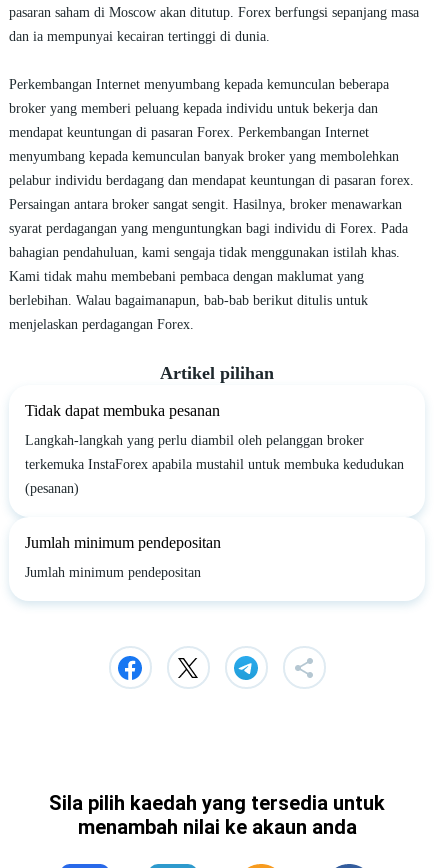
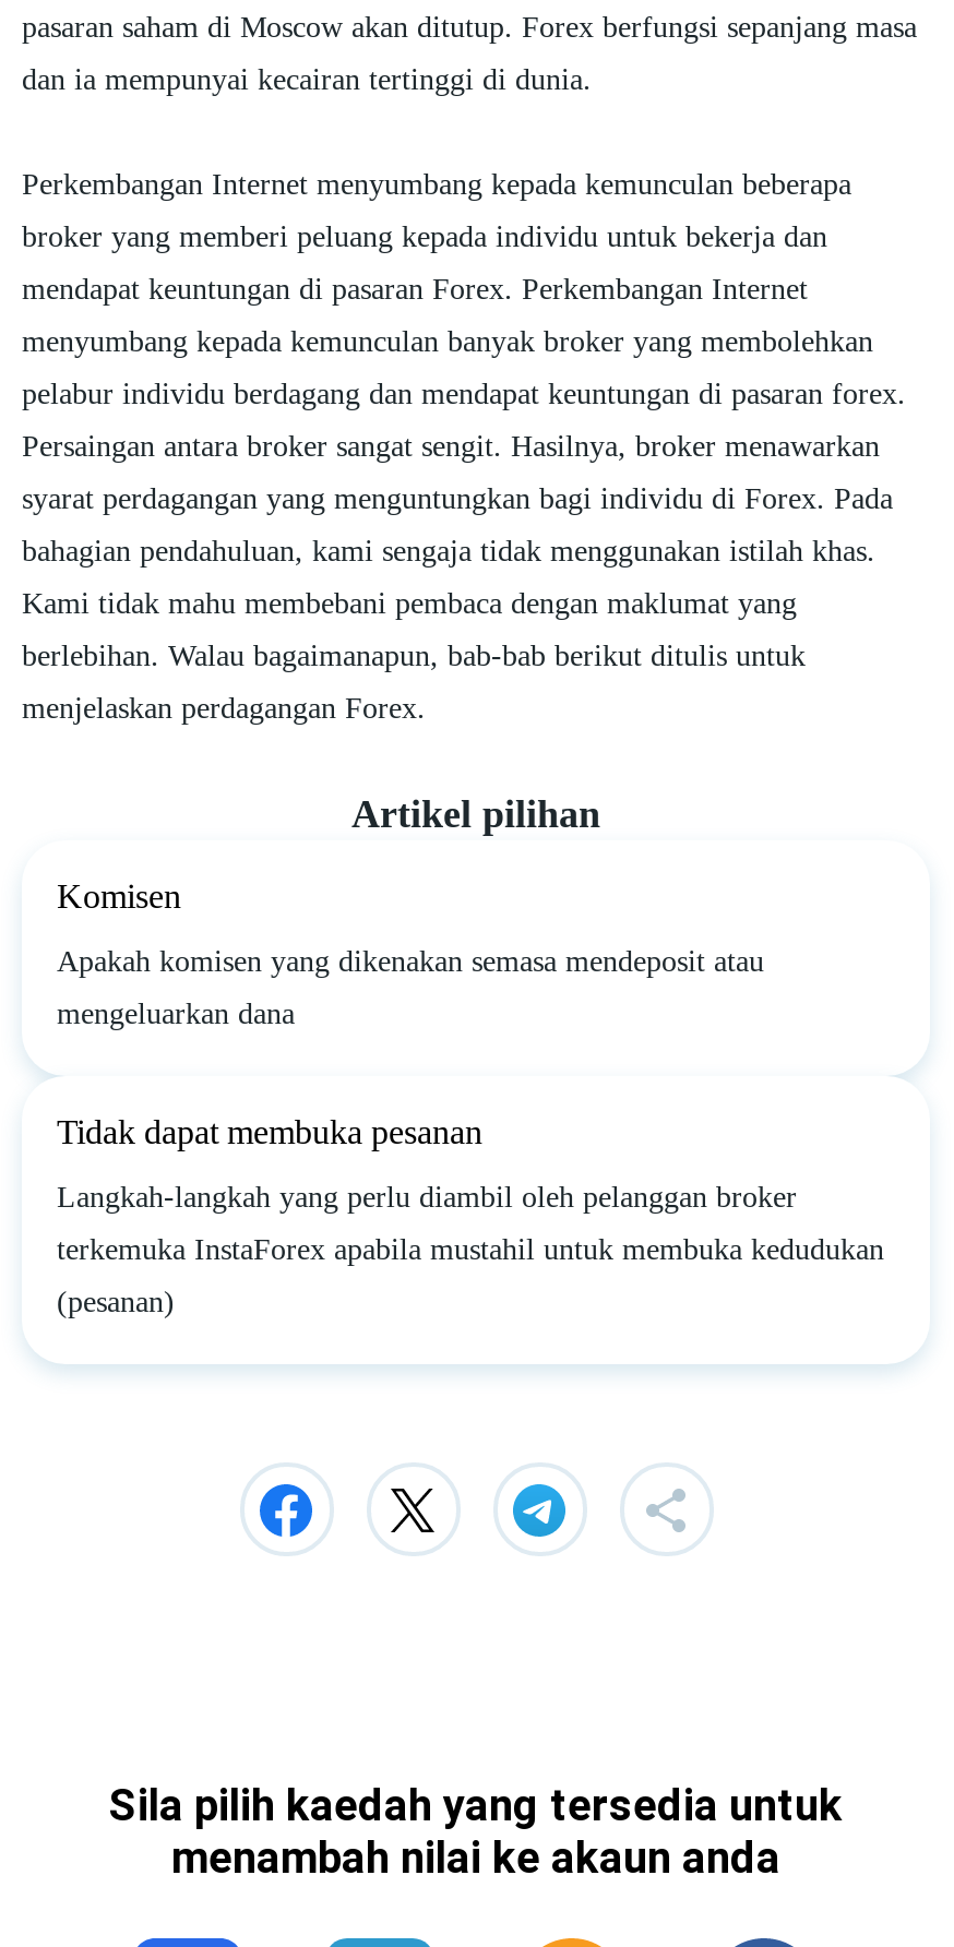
+ Komisen
+ Apakah komisen yang dikenakan semasa mendeposit atau
+ mengeluarkan dana

moved down: Tidak dapat membuka pesanan | Langkah-langkah yang perlu diambil oleh pelanggan broker | terkemuka InstaForex apabila mustahil untuk membuka kedudukan | (pesanan)

- Jumlah minimum pendepositan
- Jumlah minimum pendepositan
